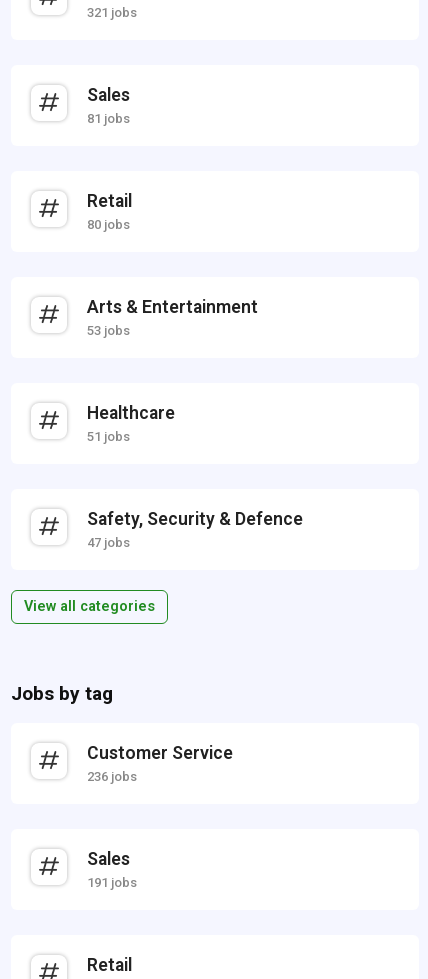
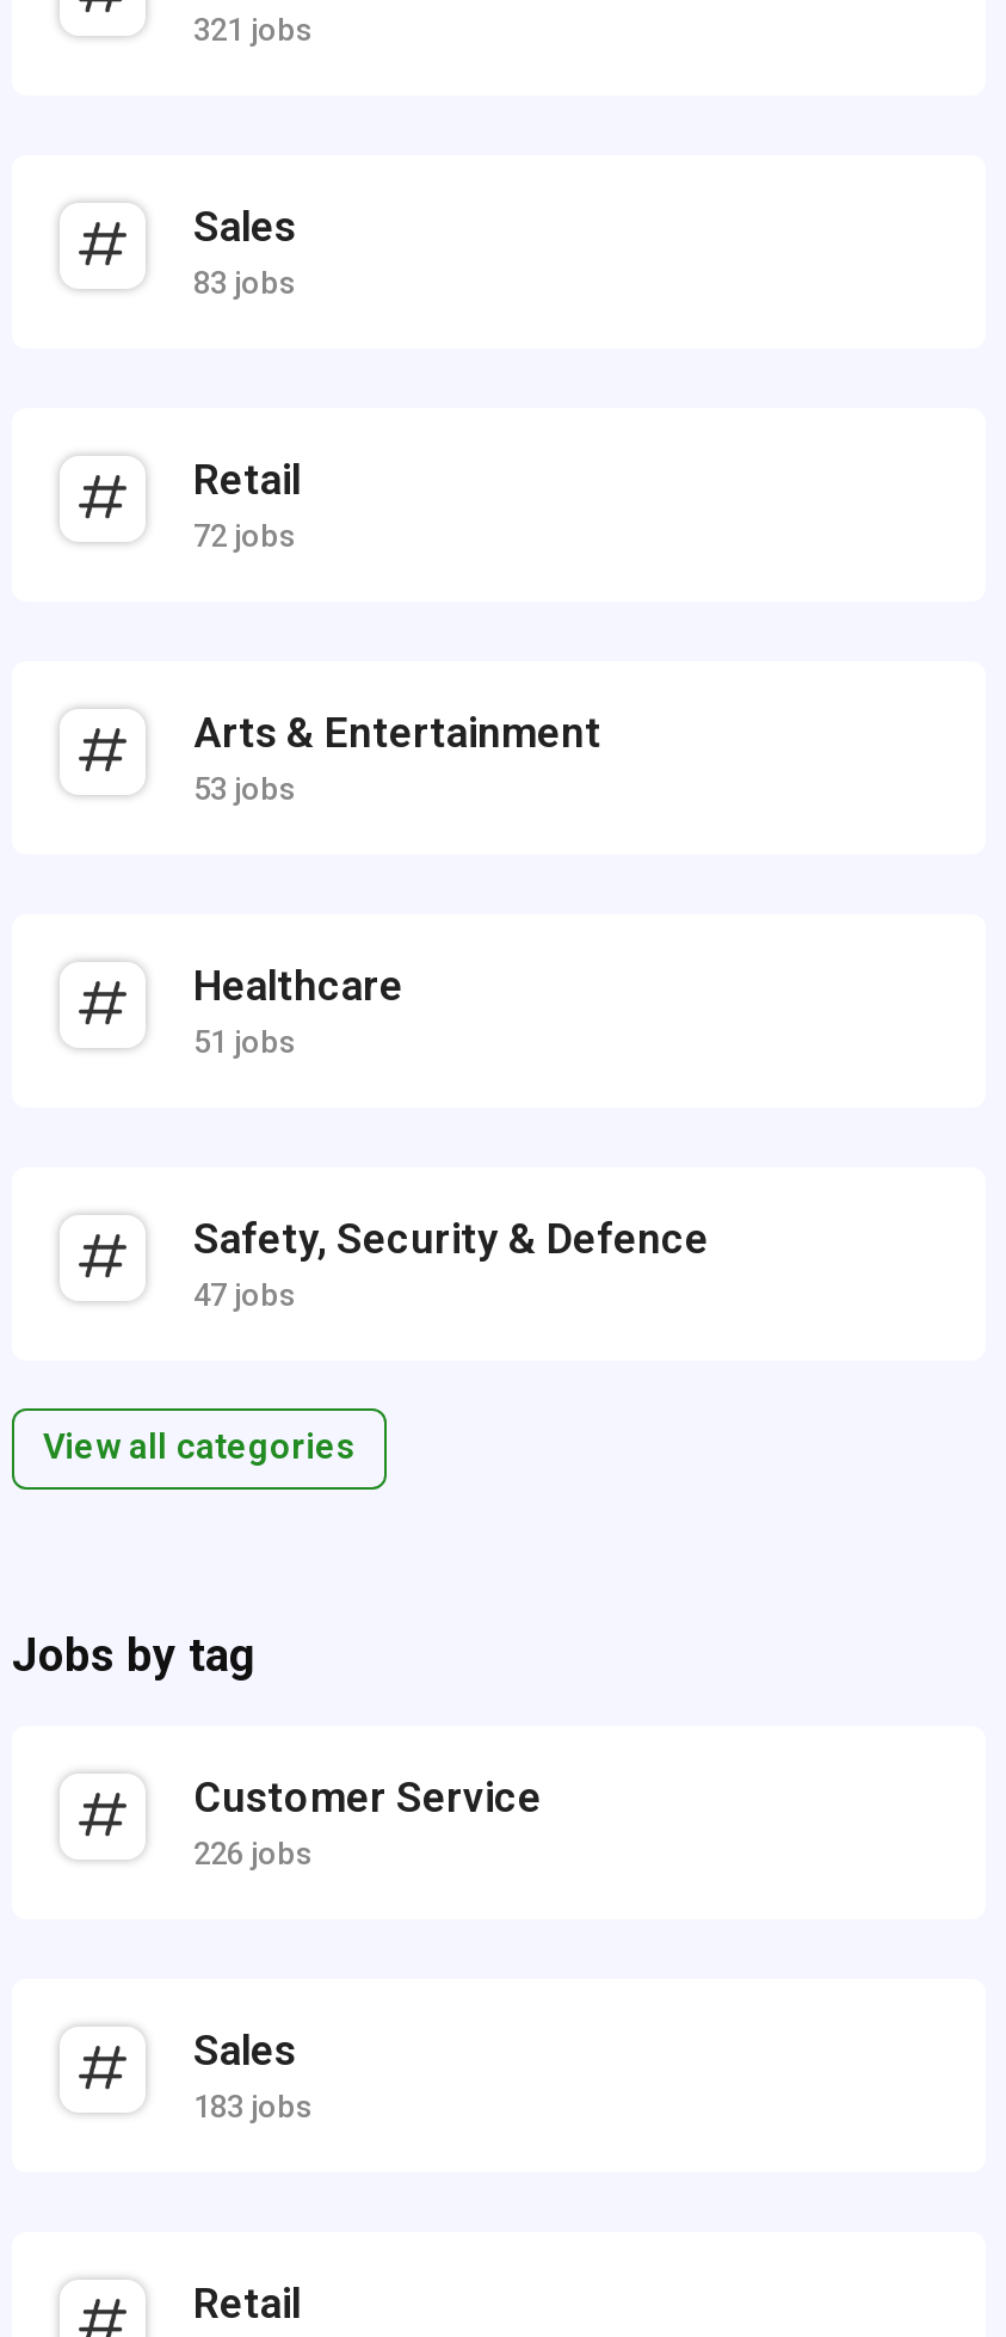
- 81 jobs
+ 83 jobs

- 80 jobs
+ 72 jobs

- 236 jobs
+ 226 jobs

- 191 jobs
+ 183 jobs
